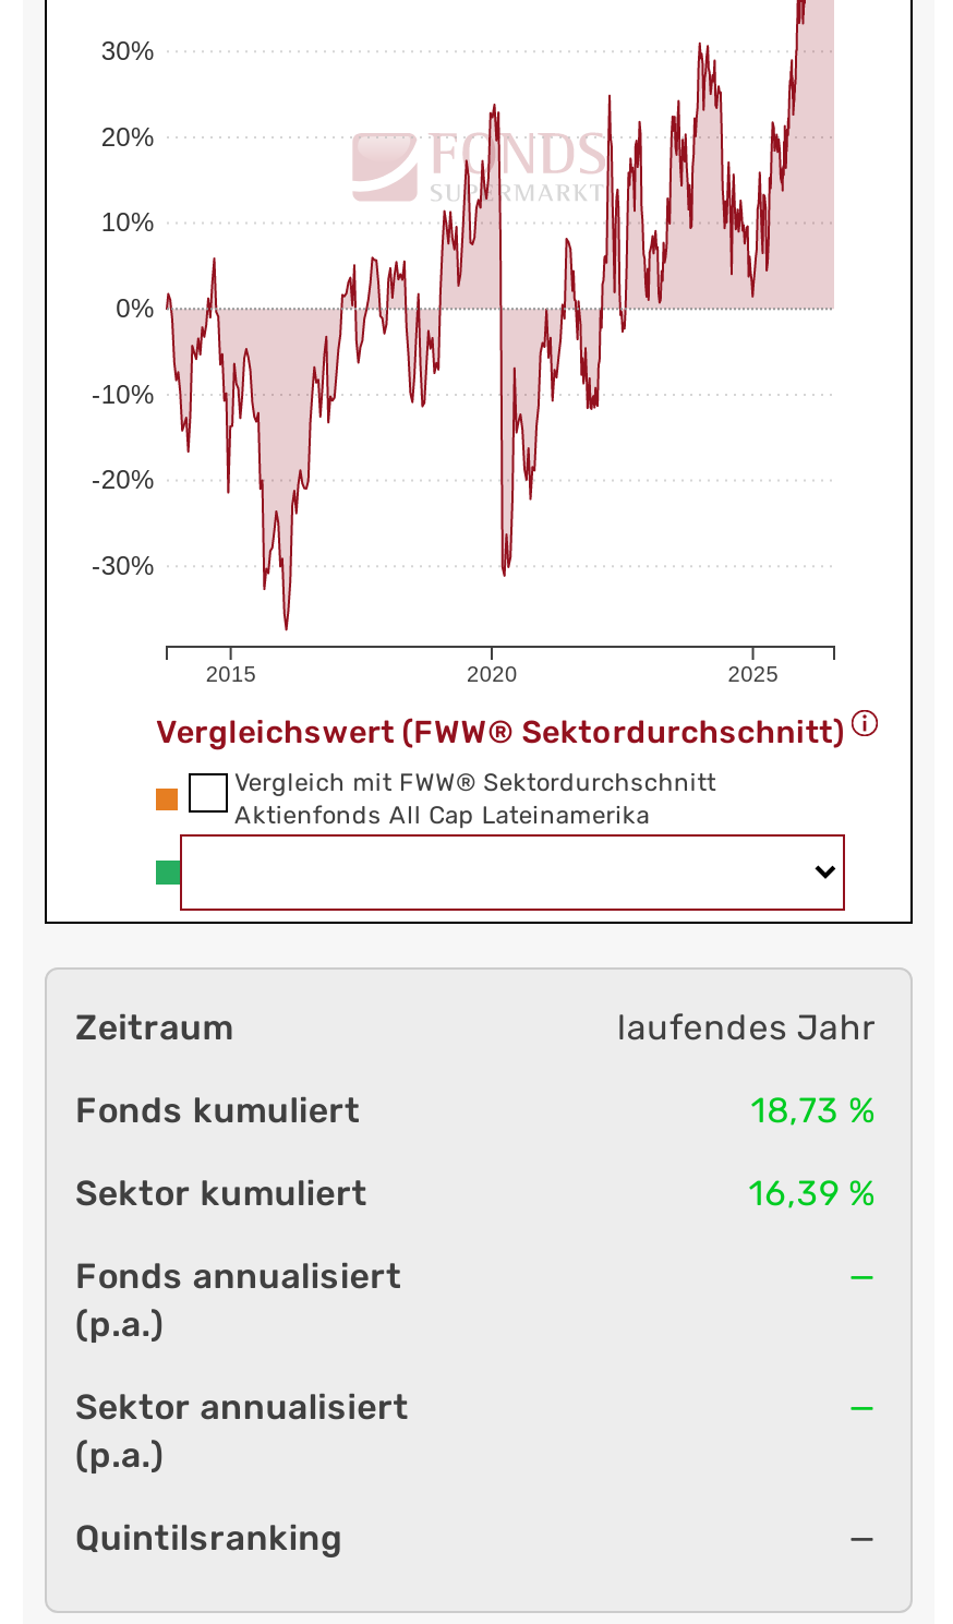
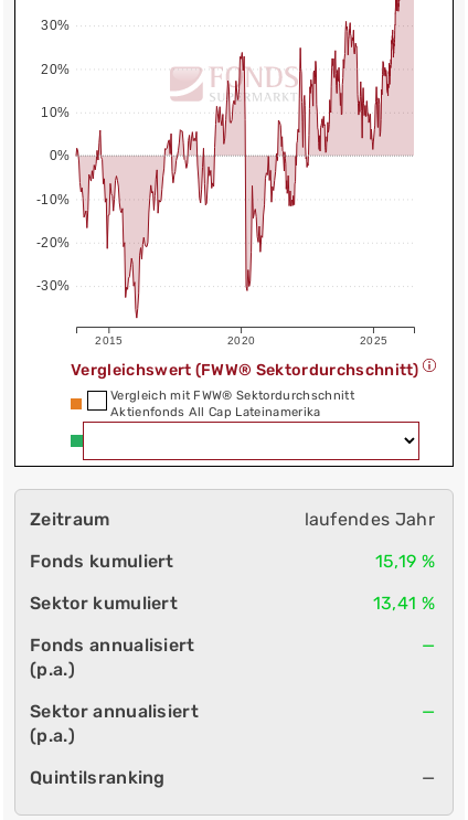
- 18,73 %
+ 15,19 %

- 16,39 %
+ 13,41 %
